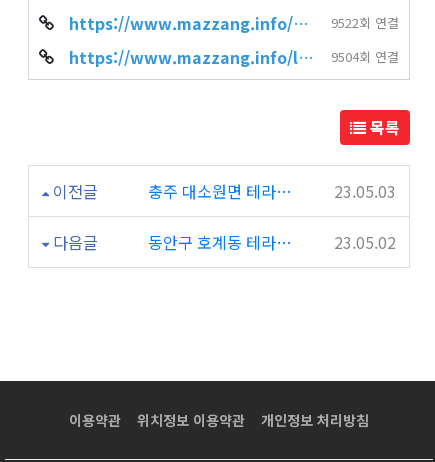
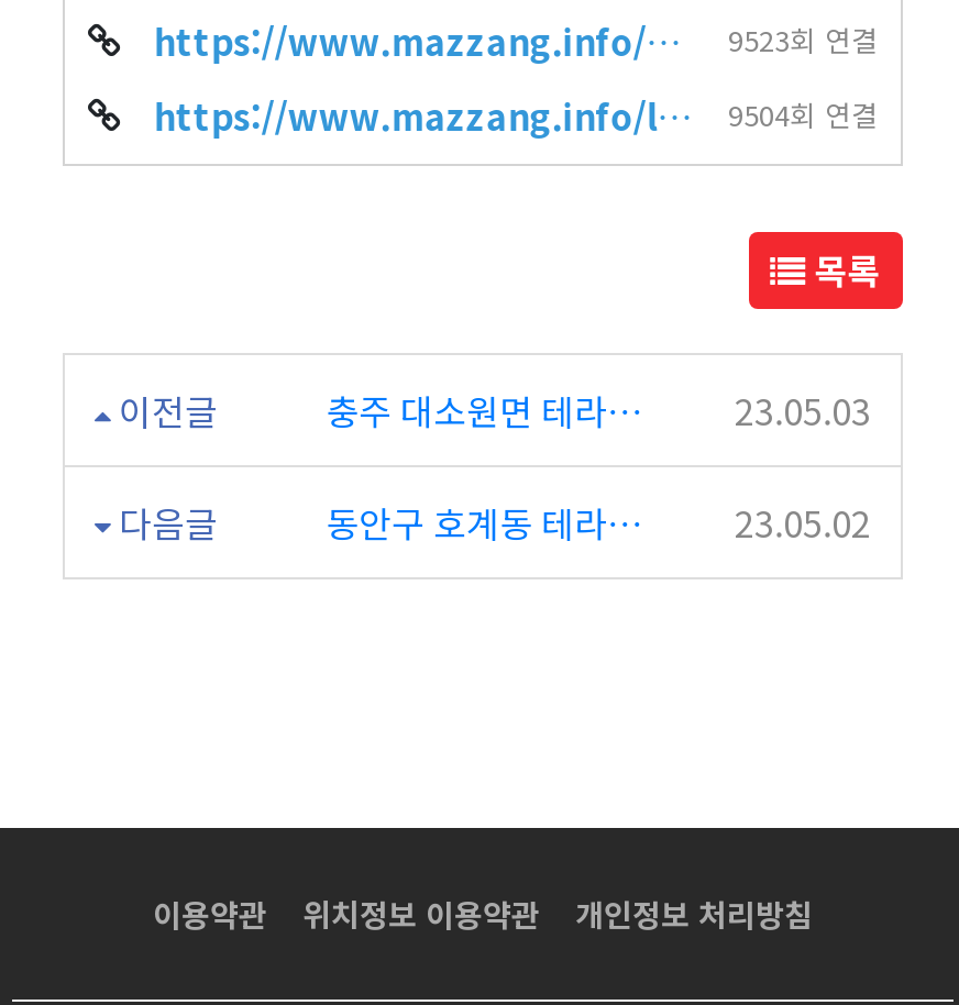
- 9522회 연결
+ 9523회 연결
